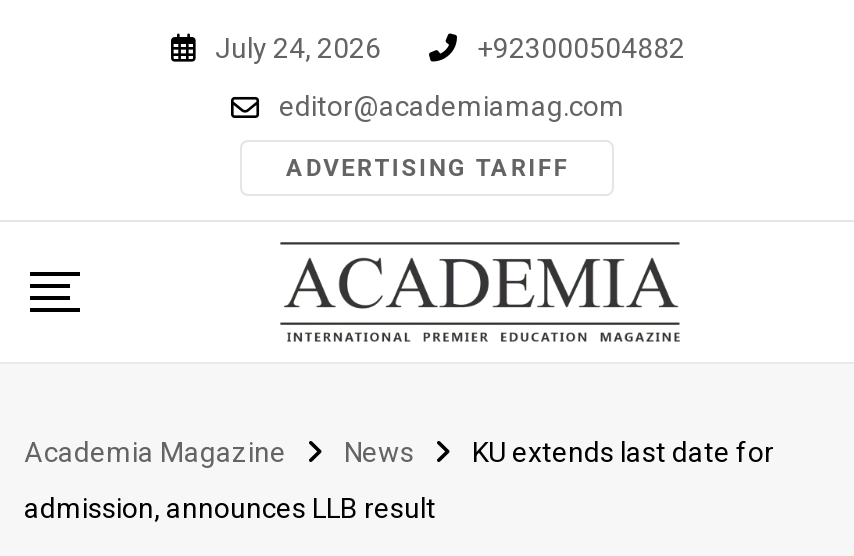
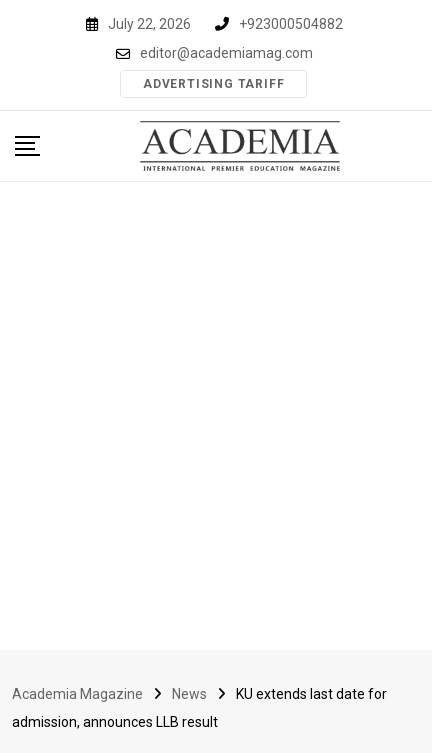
- July 24, 2026
+ July 22, 2026
